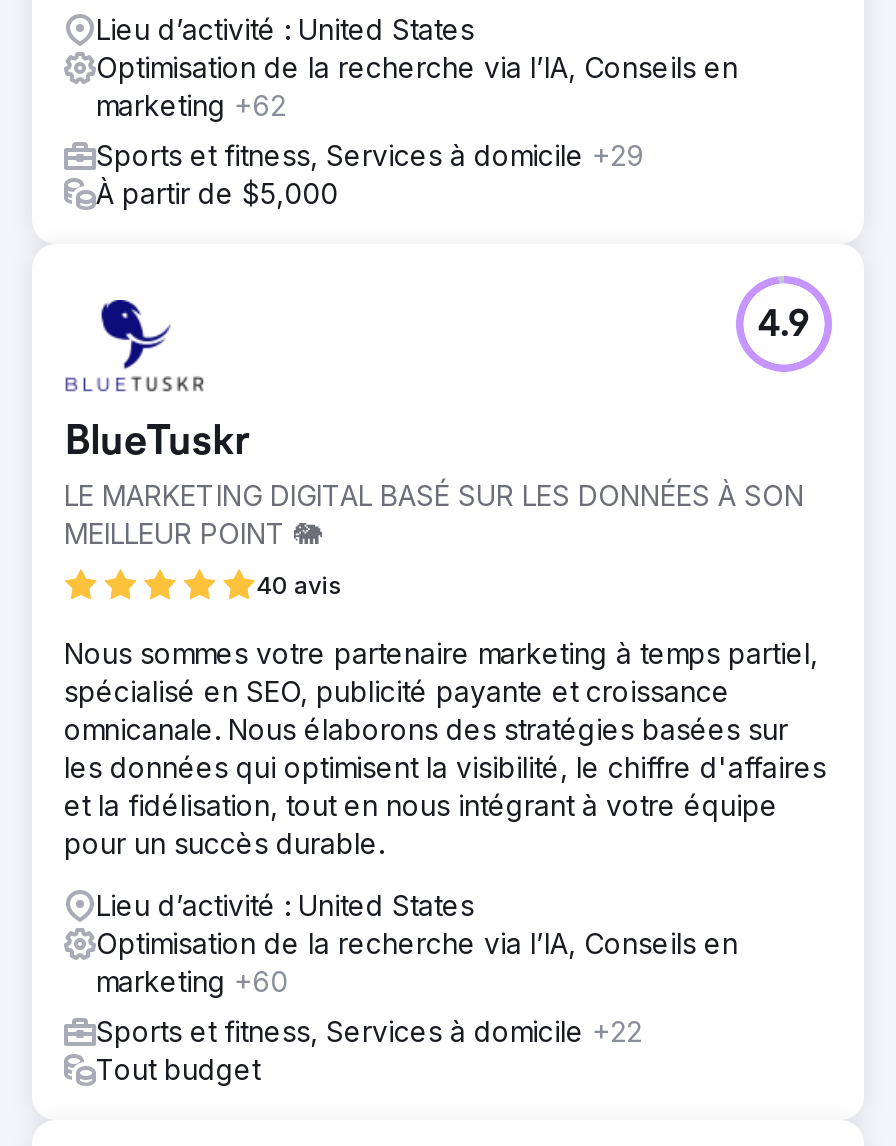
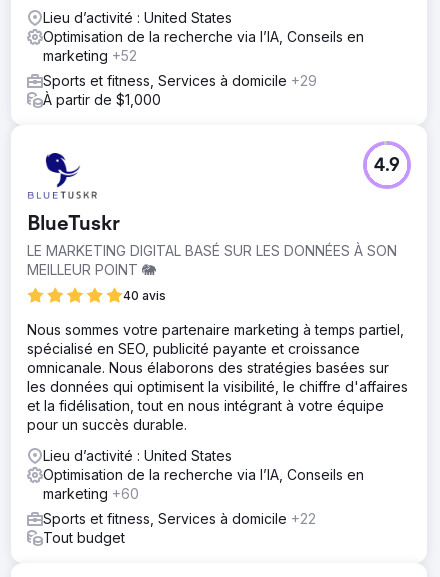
- marketing +62
+ marketing +52

- À partir de $5,000
+ À partir de $1,000
